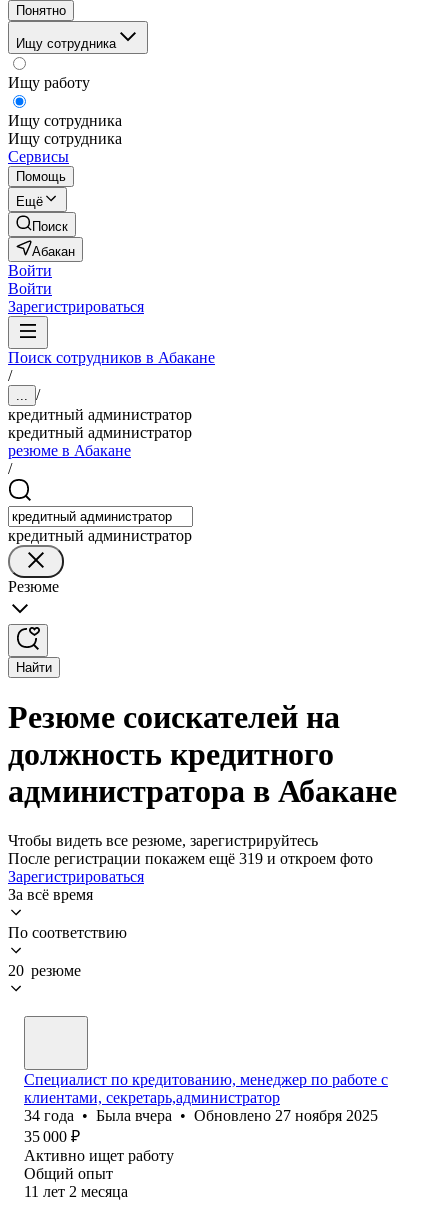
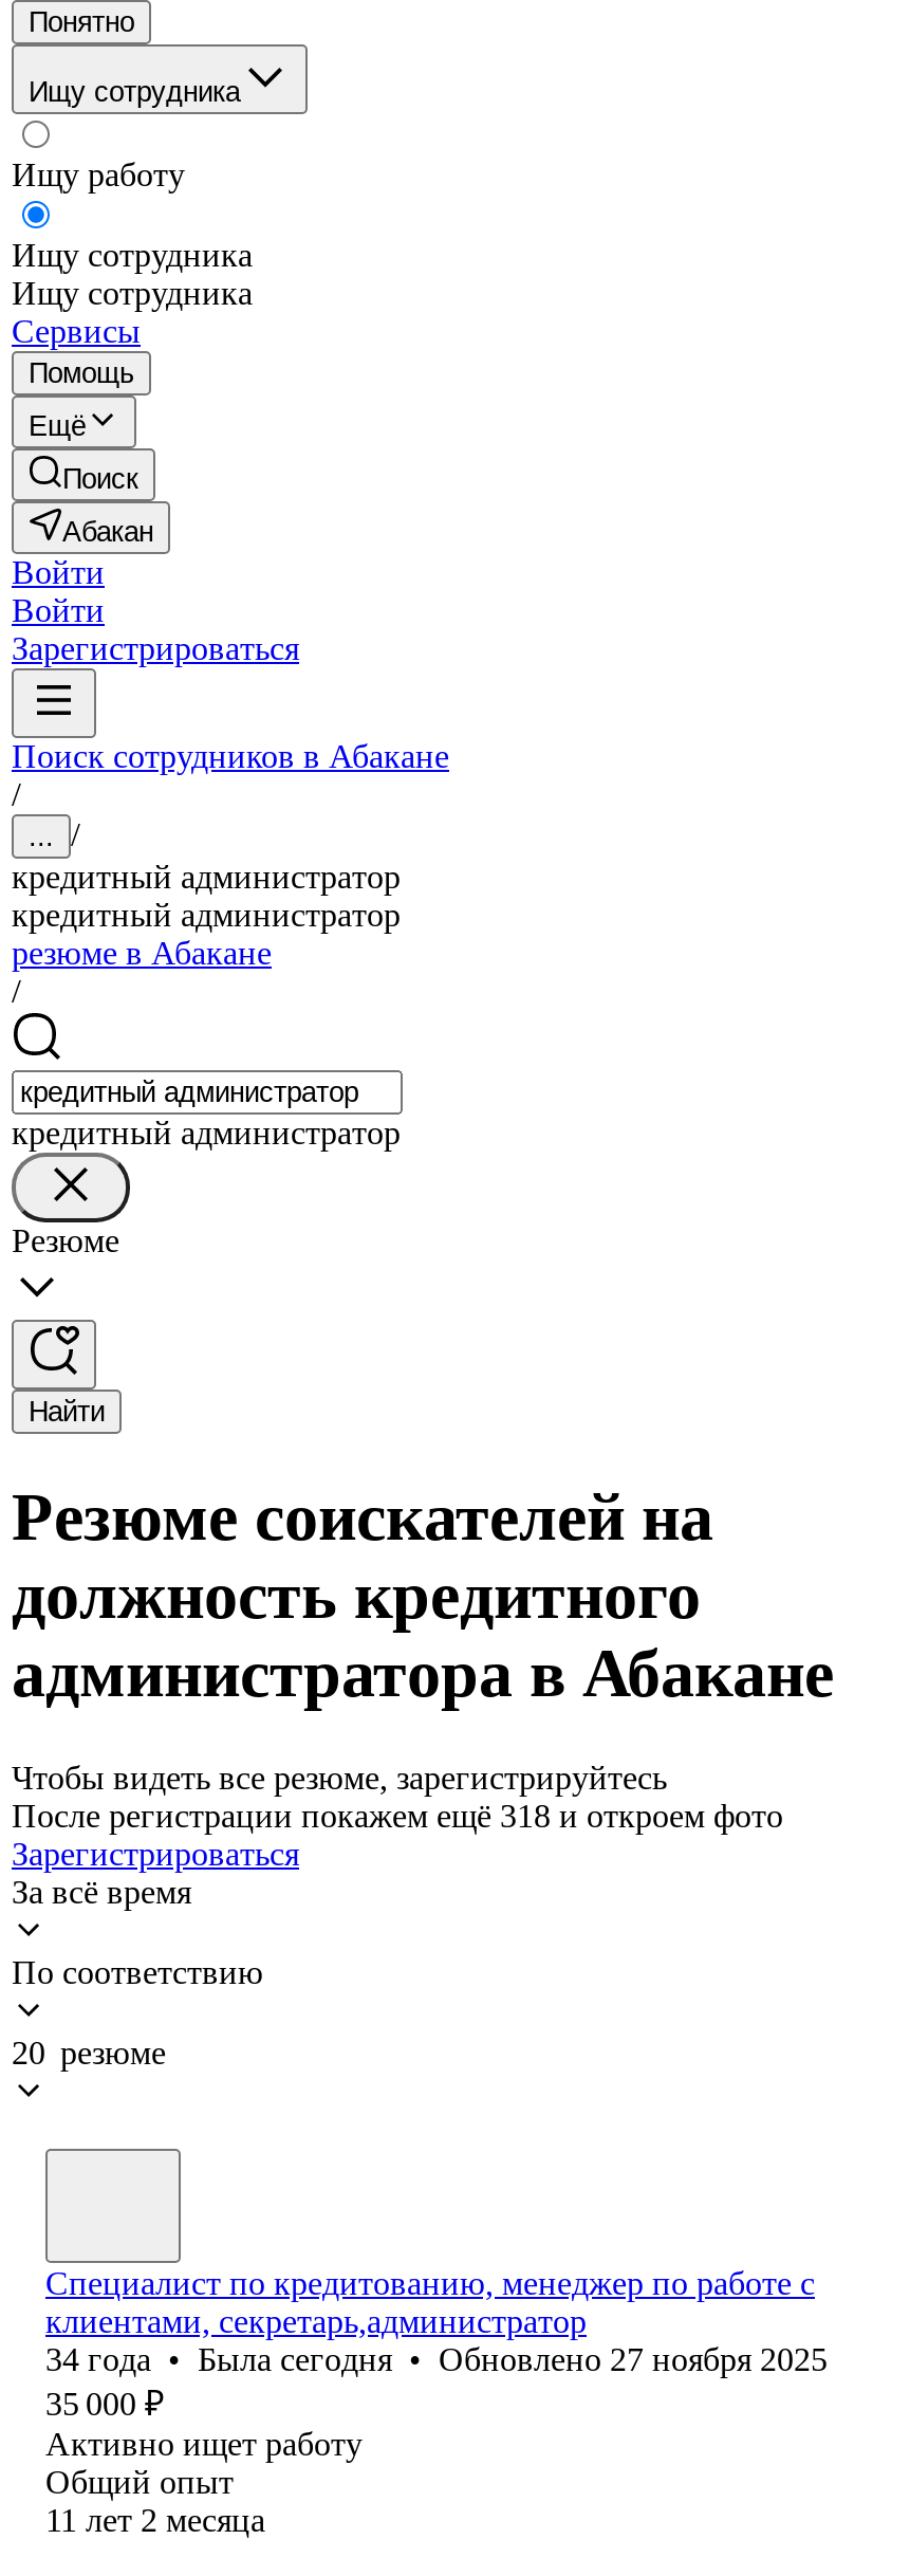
- После регистрации покажем ещё 319 и откроем фото
+ После регистрации покажем ещё 318 и откроем фото

- 34 года • Была вчера • Обновлено 27 ноября 2025
+ 34 года • Была сегодня • Обновлено 27 ноября 2025
